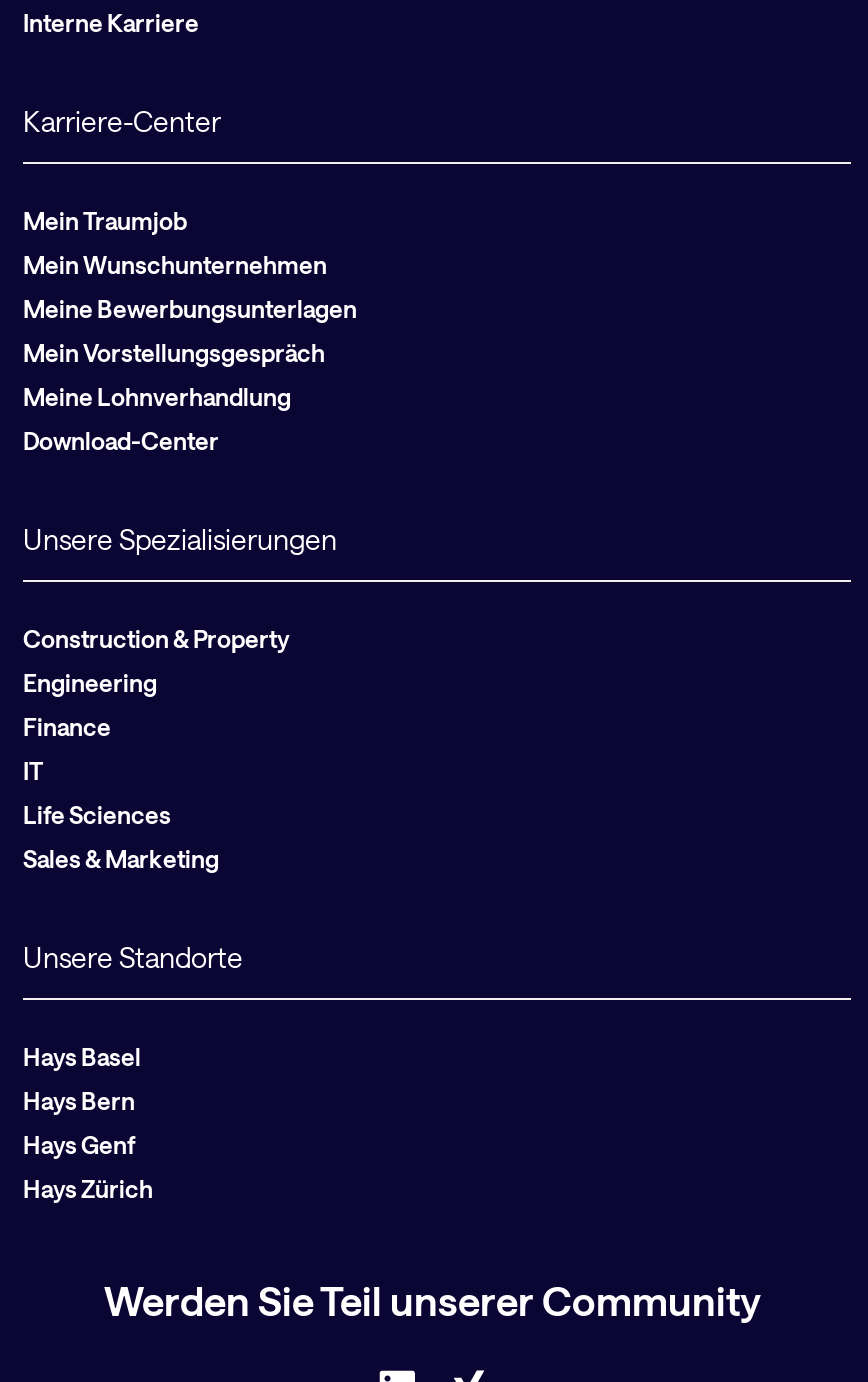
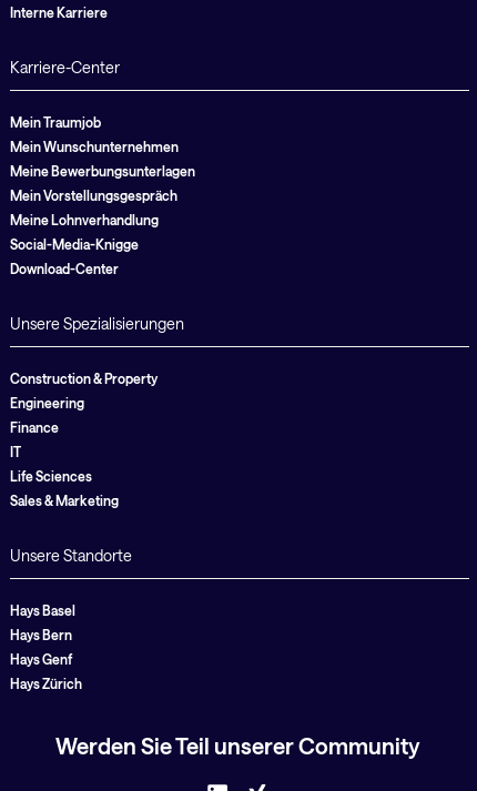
+ Social-Media-Knigge
